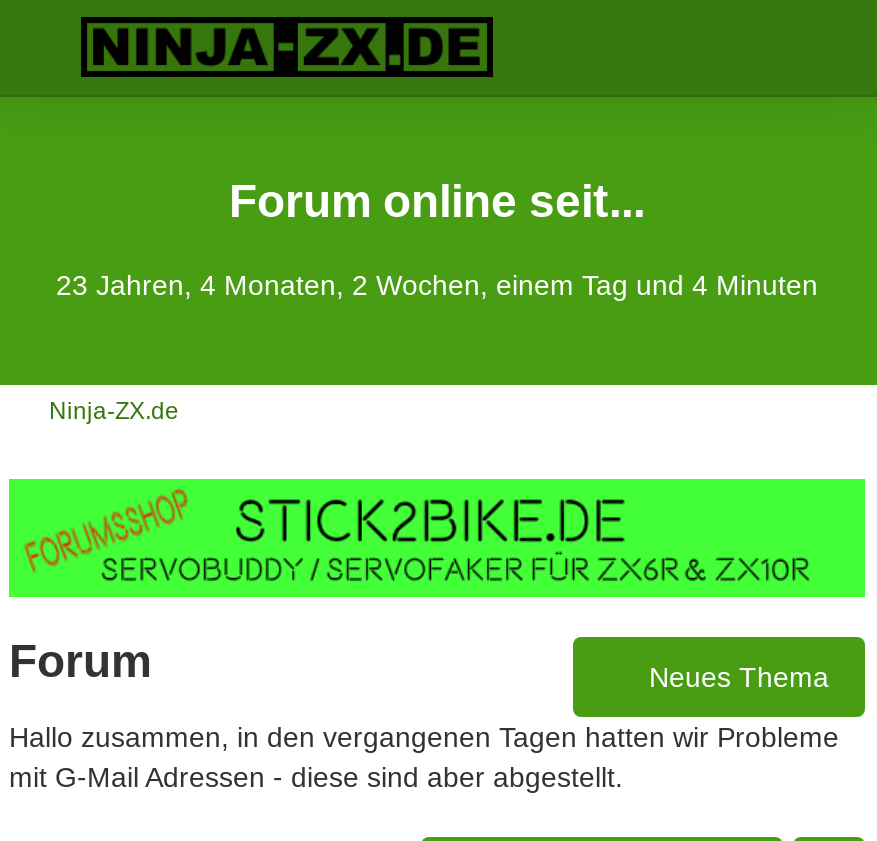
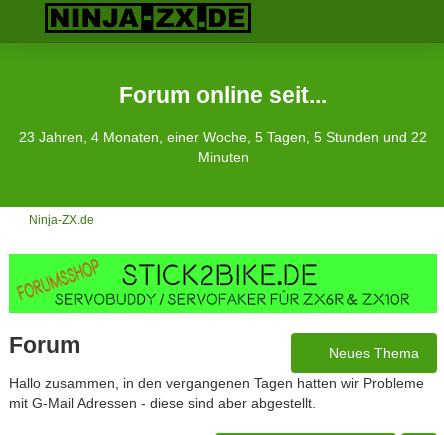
- 23 Jahren, 4 Monaten, 2 Wochen, einem Tag und 4 Minuten
+ 23 Jahren, 4 Monaten, einer Woche, 5 Tagen, 5 Stunden und 22
+ Minuten
